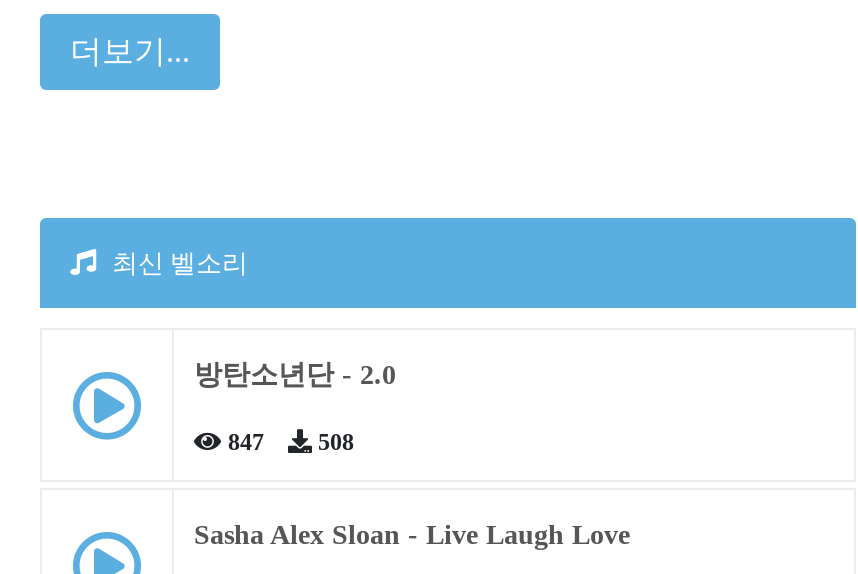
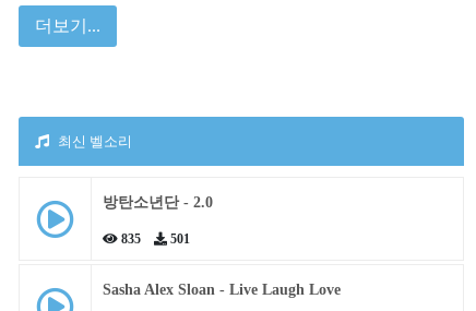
- 847
+ 835

- 508
+ 501
